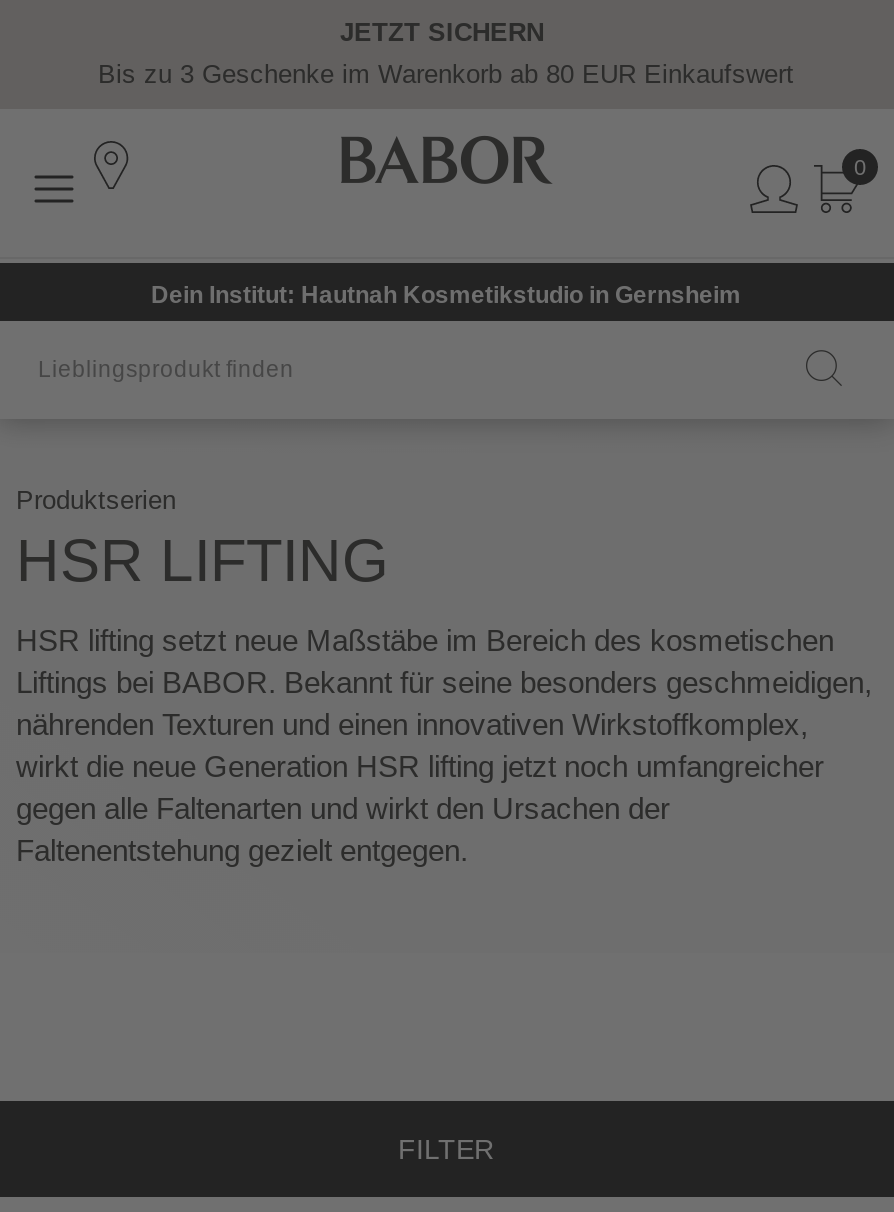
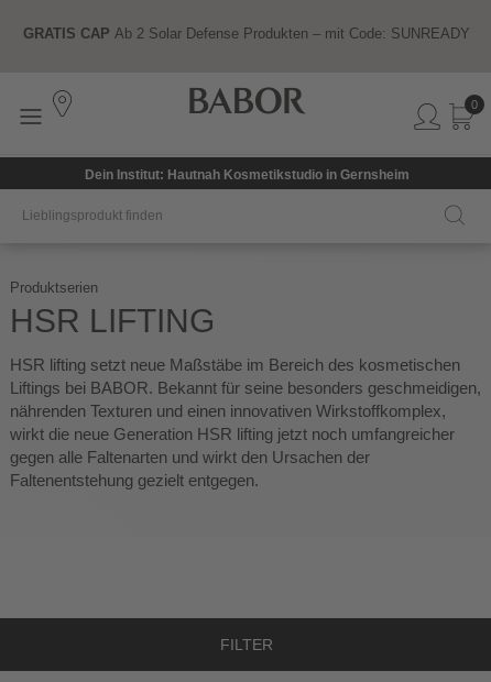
- JETZT SICHERN
- Bis zu 3 Geschenke im Warenkorb ab 80 EUR Einkaufswert
+ GRATIS CAP Ab 2 Solar Defense Produkten – mit Code: SUNREADY
